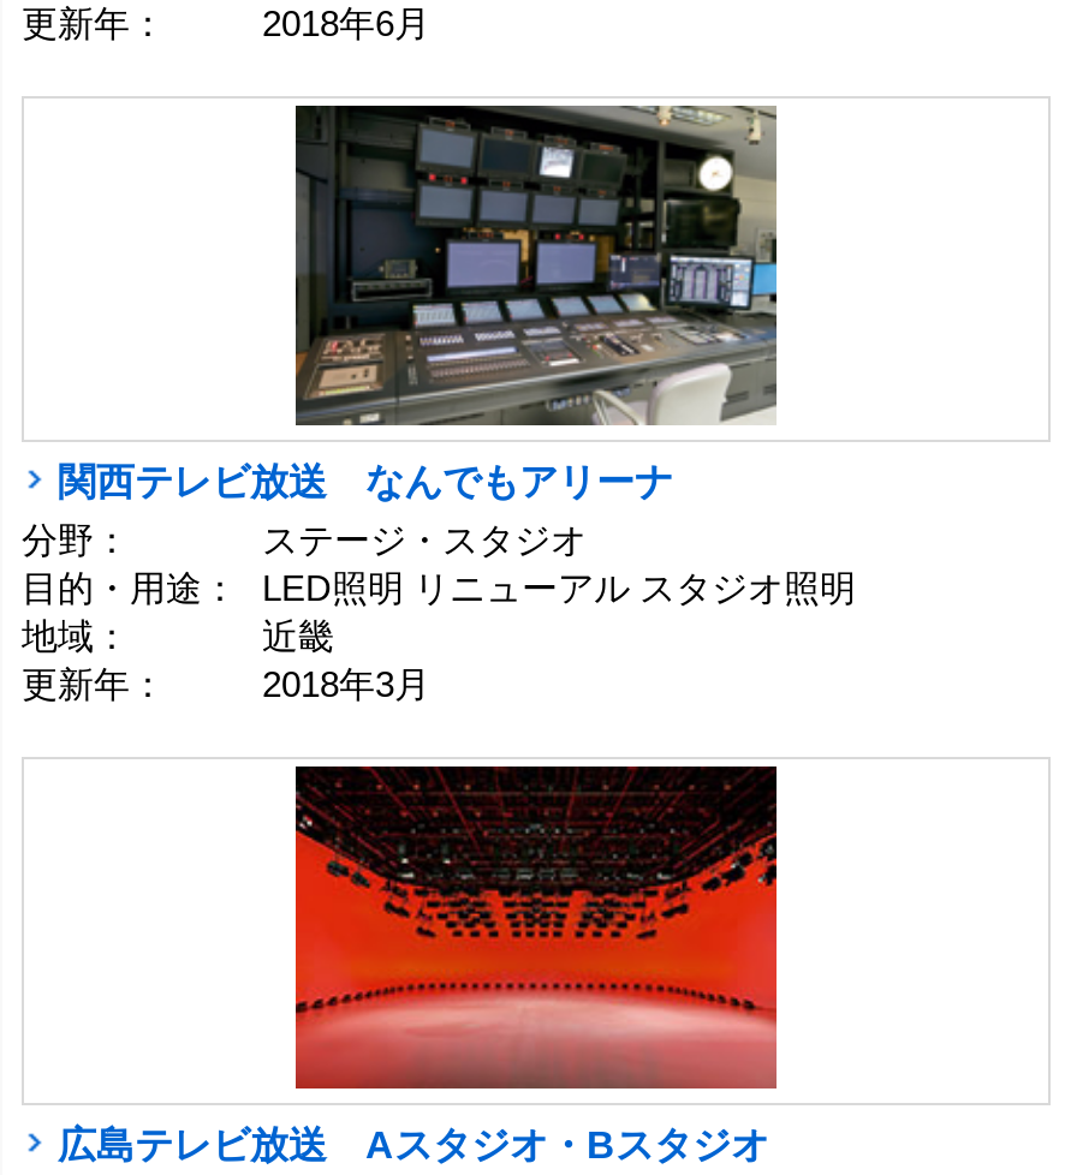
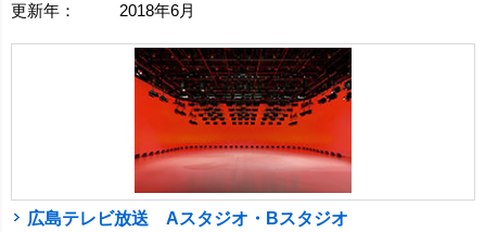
- [image]
- 関西テレビ放送 なんでもアリーナ
- 分野：
- ステージ・スタジオ
- 目的・用途：
- LED照明 リニューアル スタジオ照明
- 地域：
- 近畿
- 更新年：
- 2018年3月
